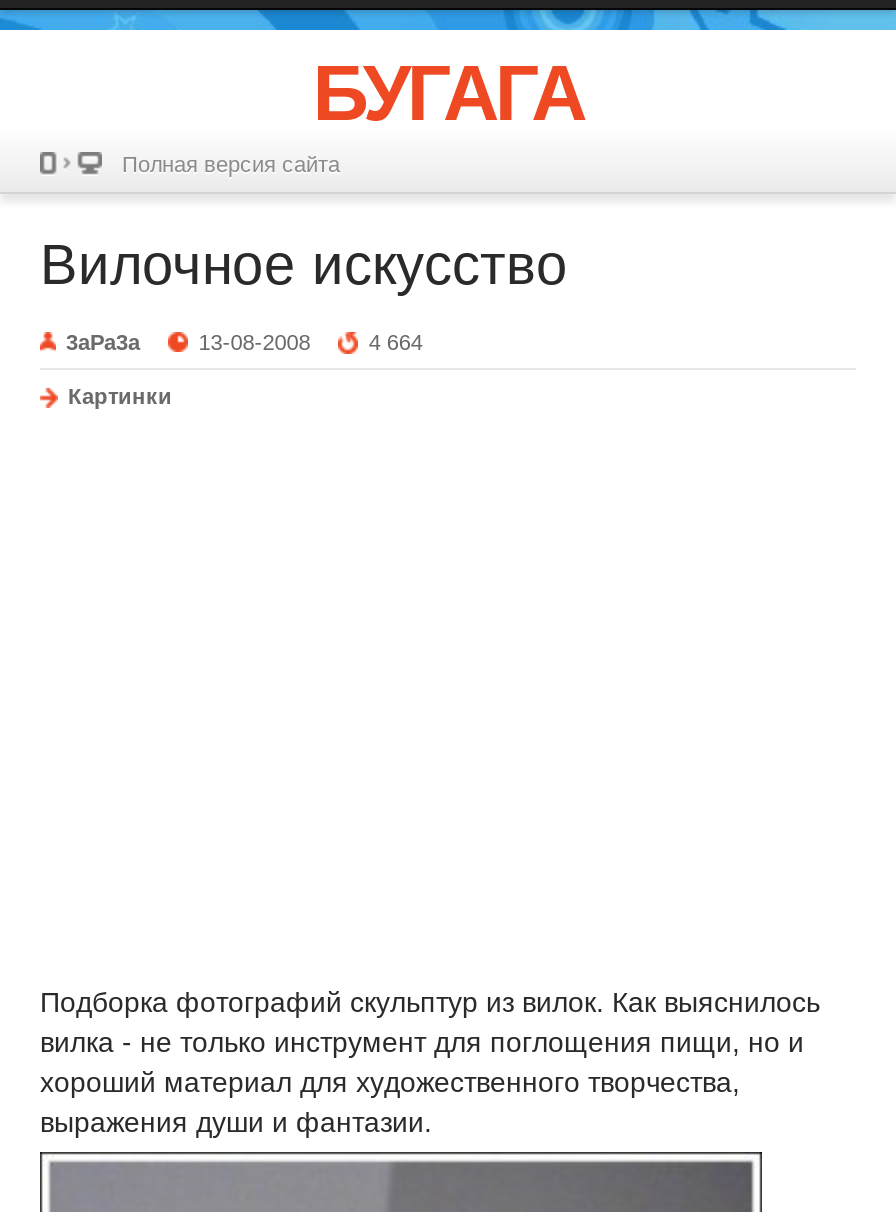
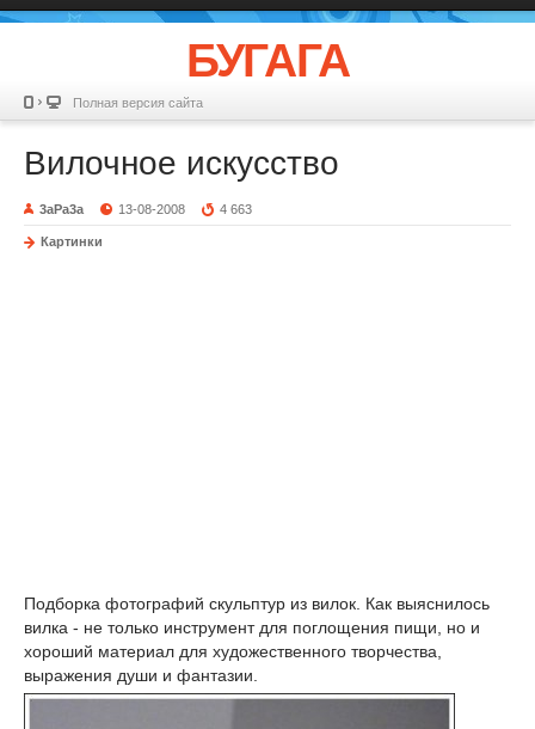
- 4 664
+ 4 663
